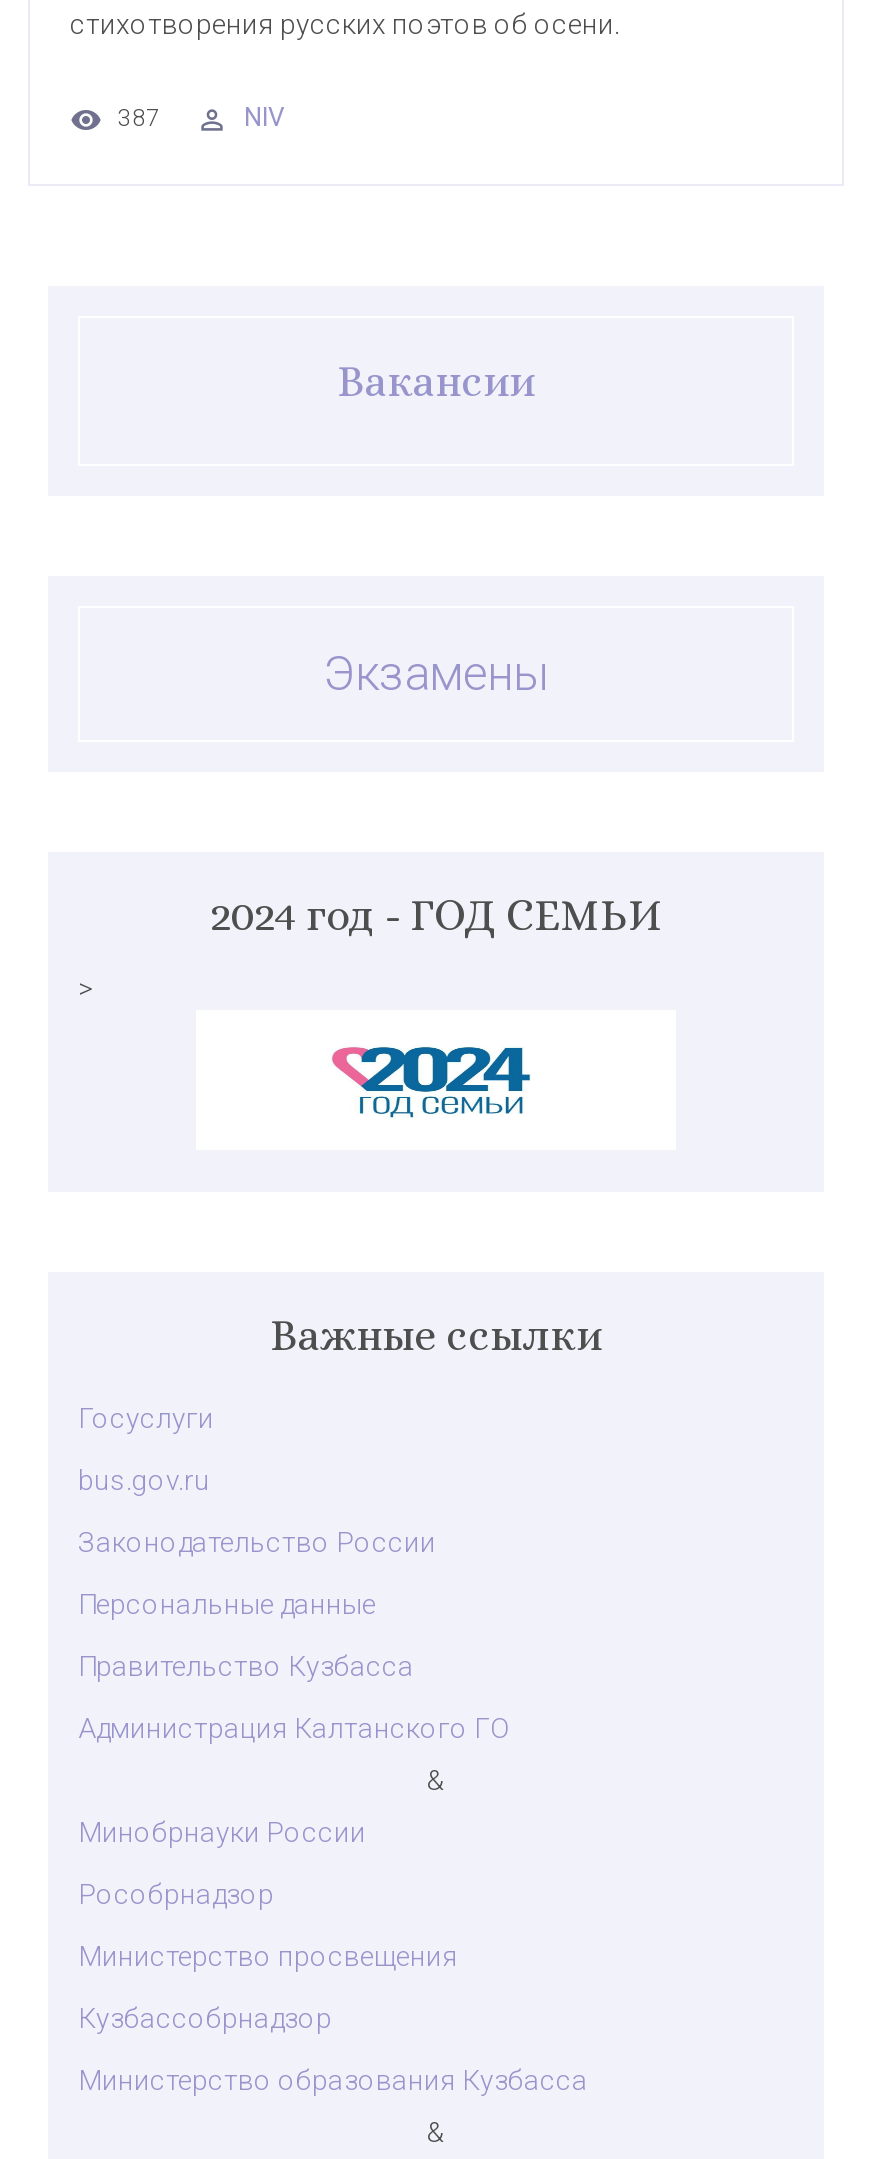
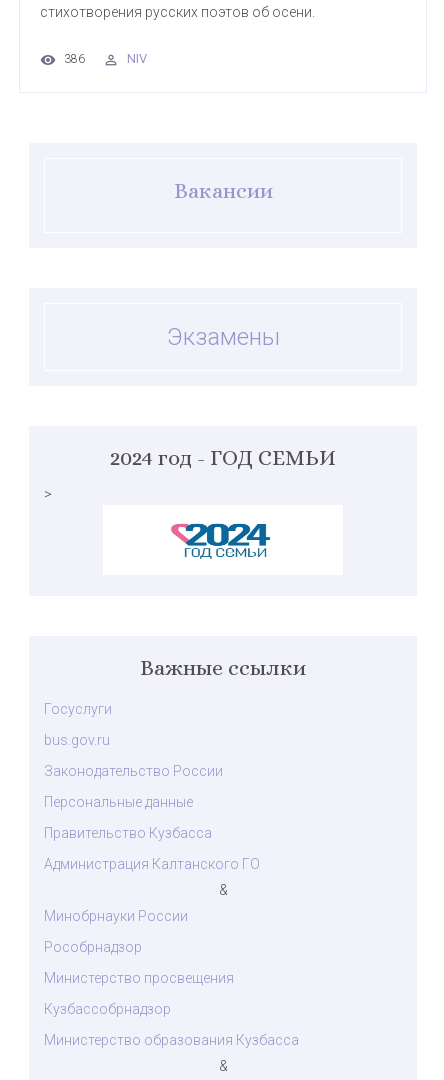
- 387
+ 386
